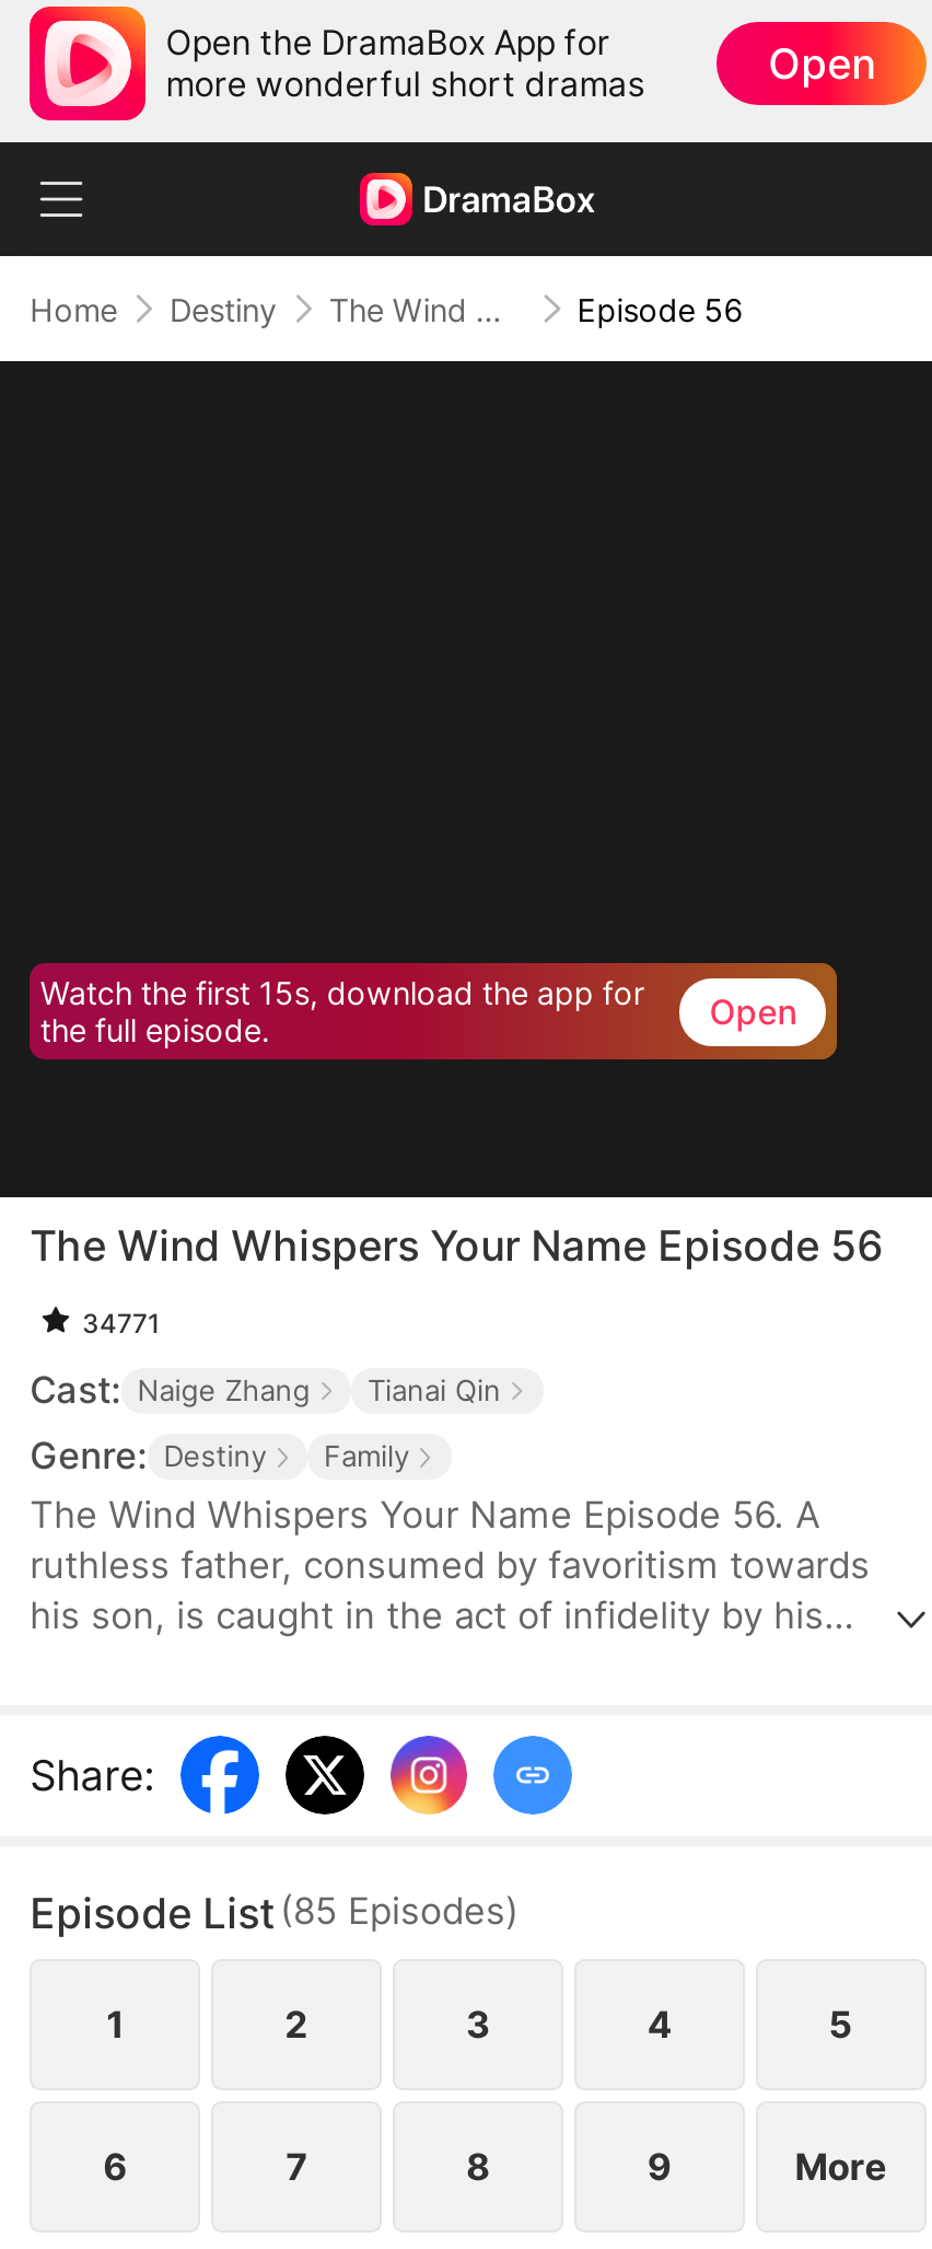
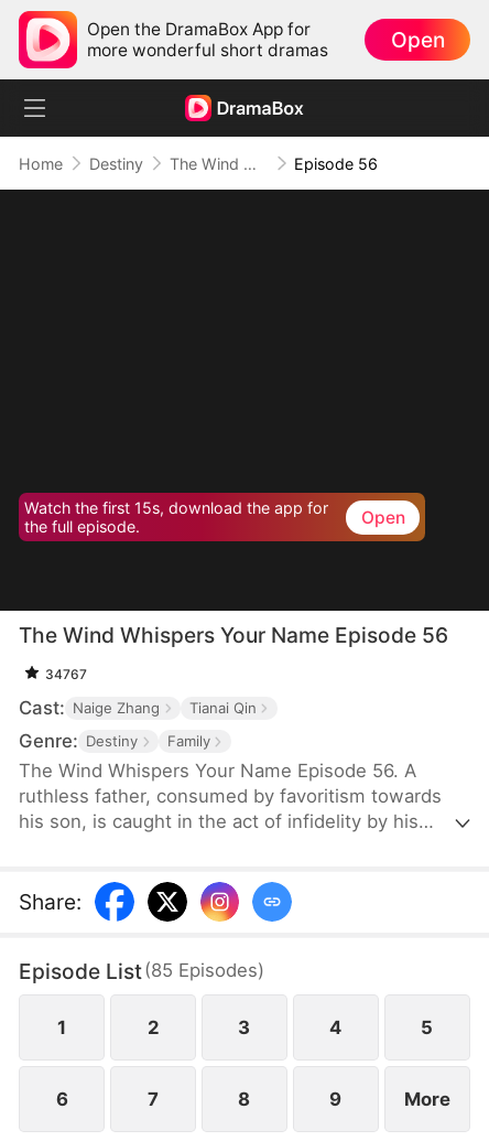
- 34771
+ 34767
